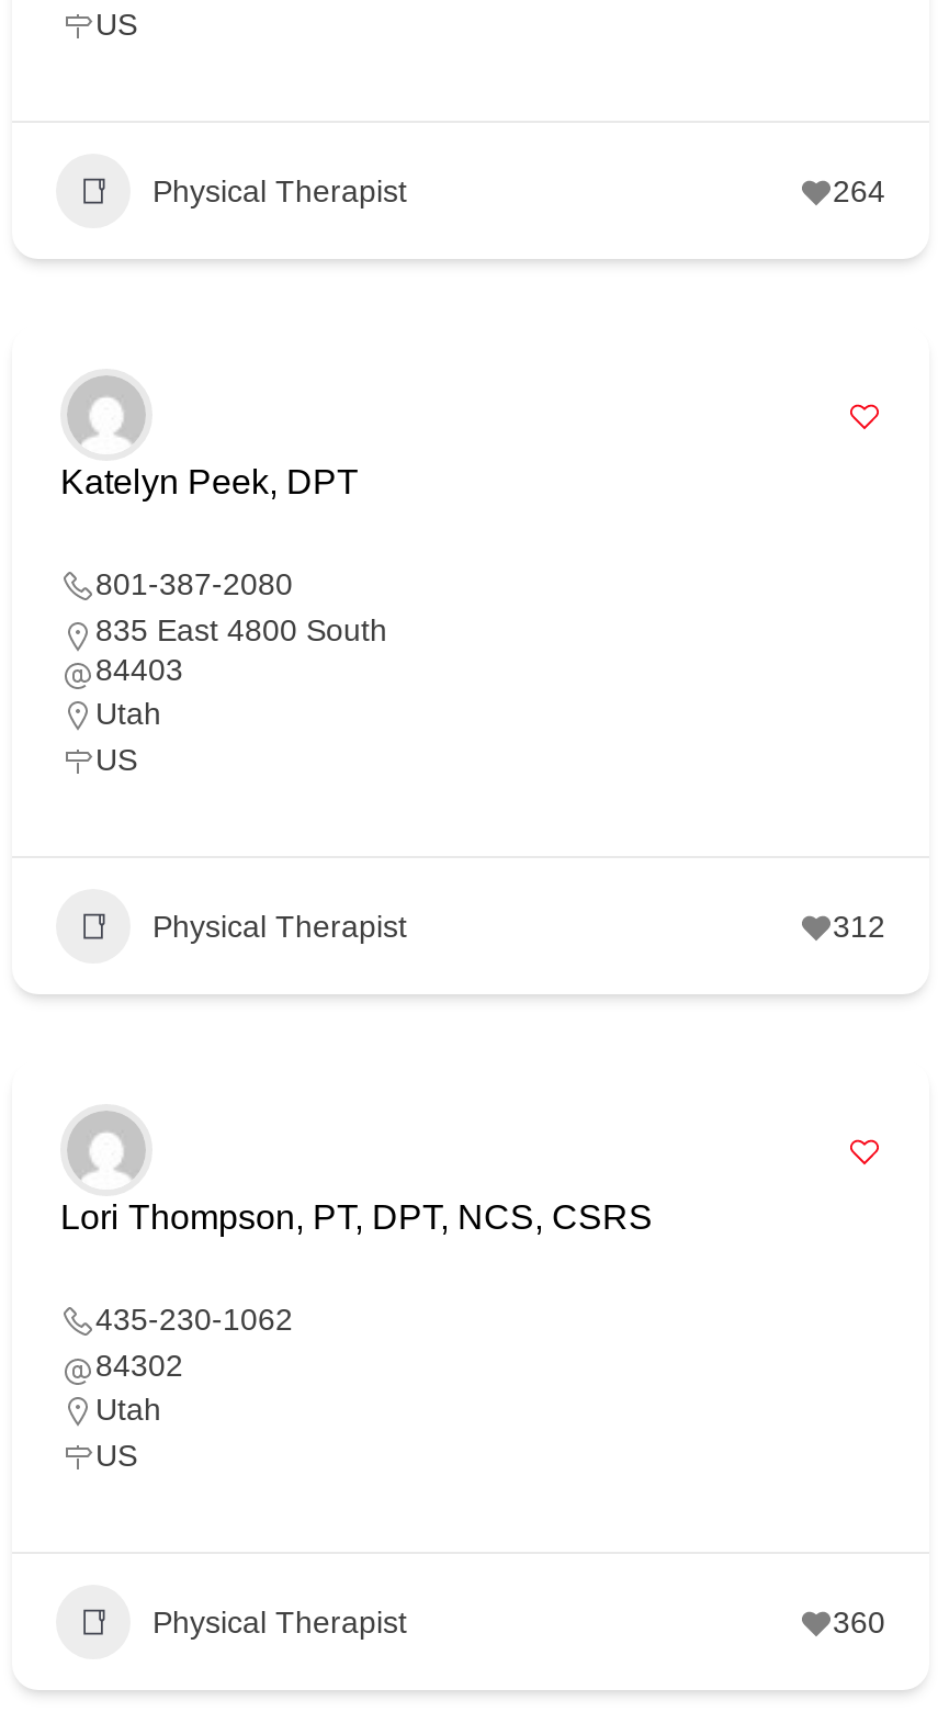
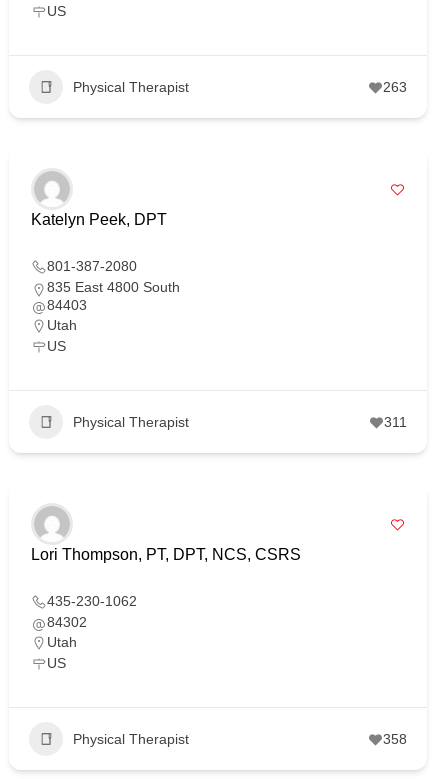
- 264
+ 263

- 312
+ 311

- 360
+ 358
